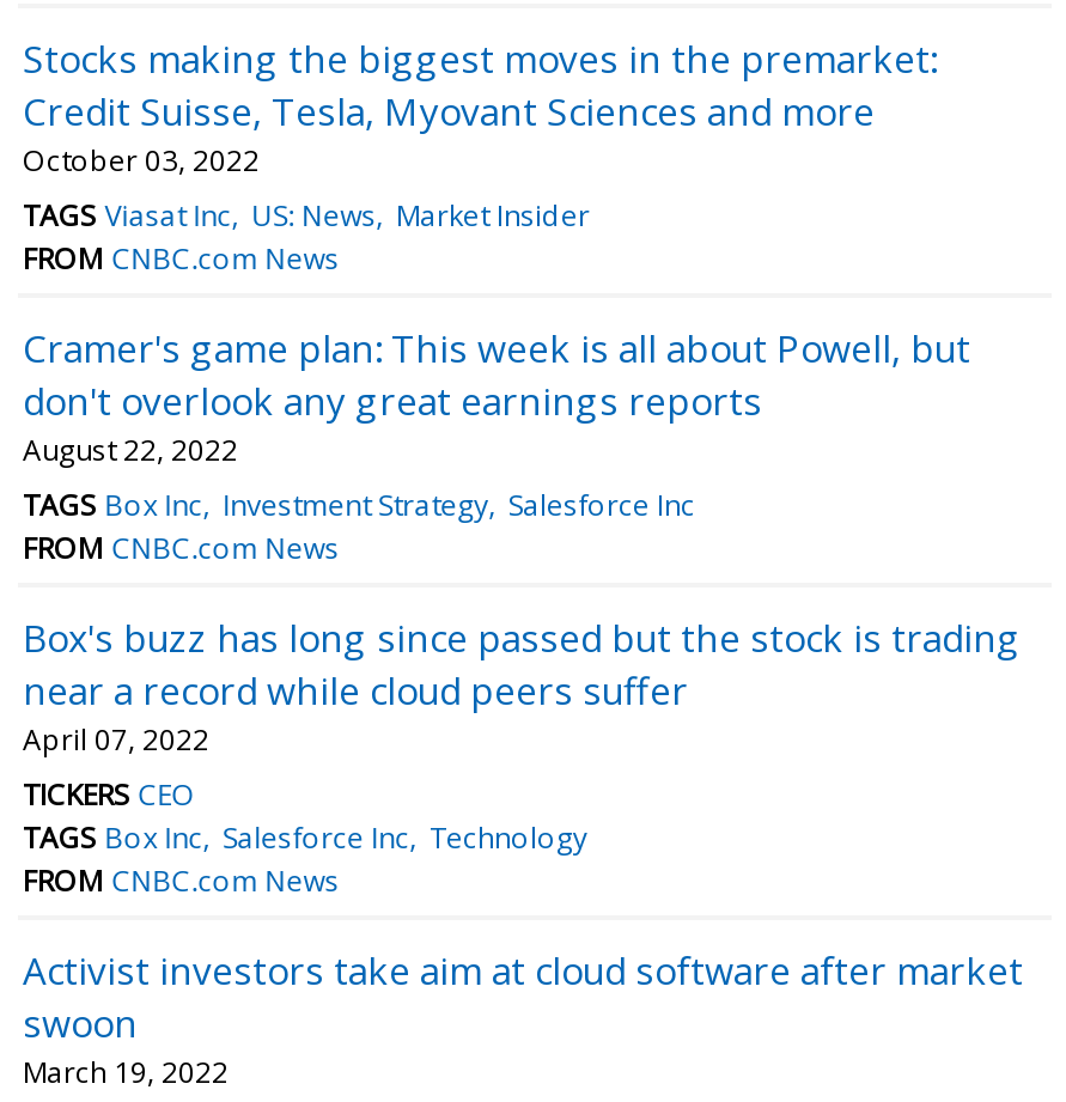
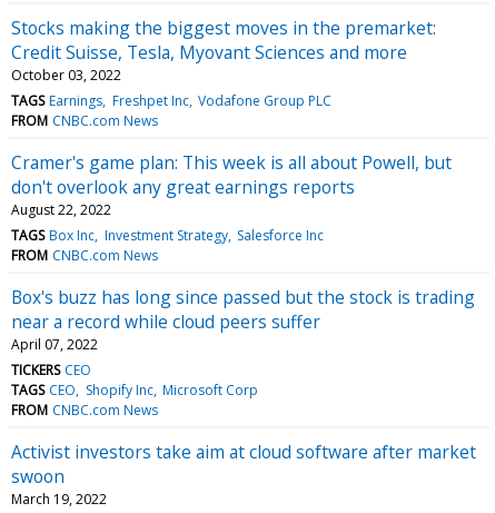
- TAGS Viasat Inc US: News Market Insider
+ TAGS Earnings Freshpet Inc Vodafone Group PLC

- TAGS Box Inc Salesforce Inc Technology
+ TAGS CEO Shopify Inc Microsoft Corp
